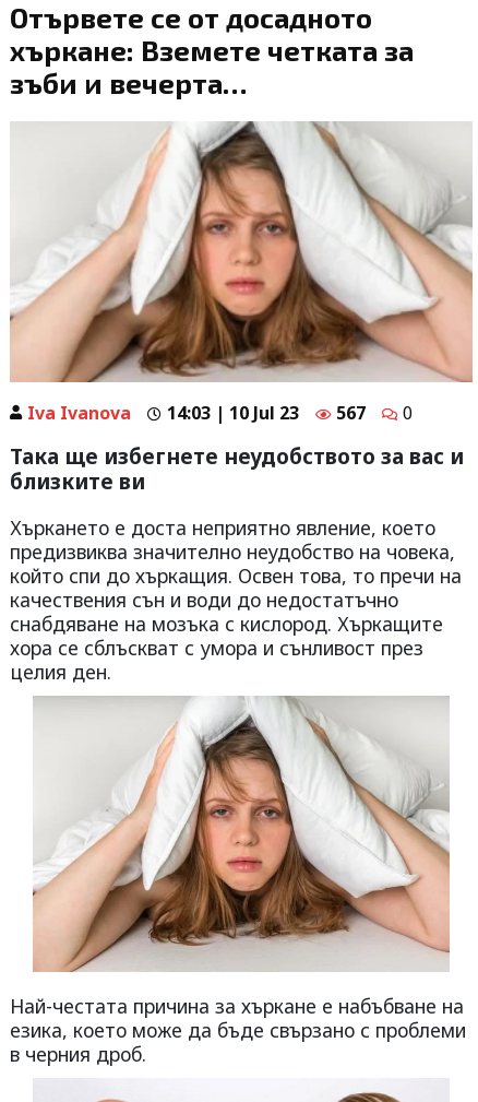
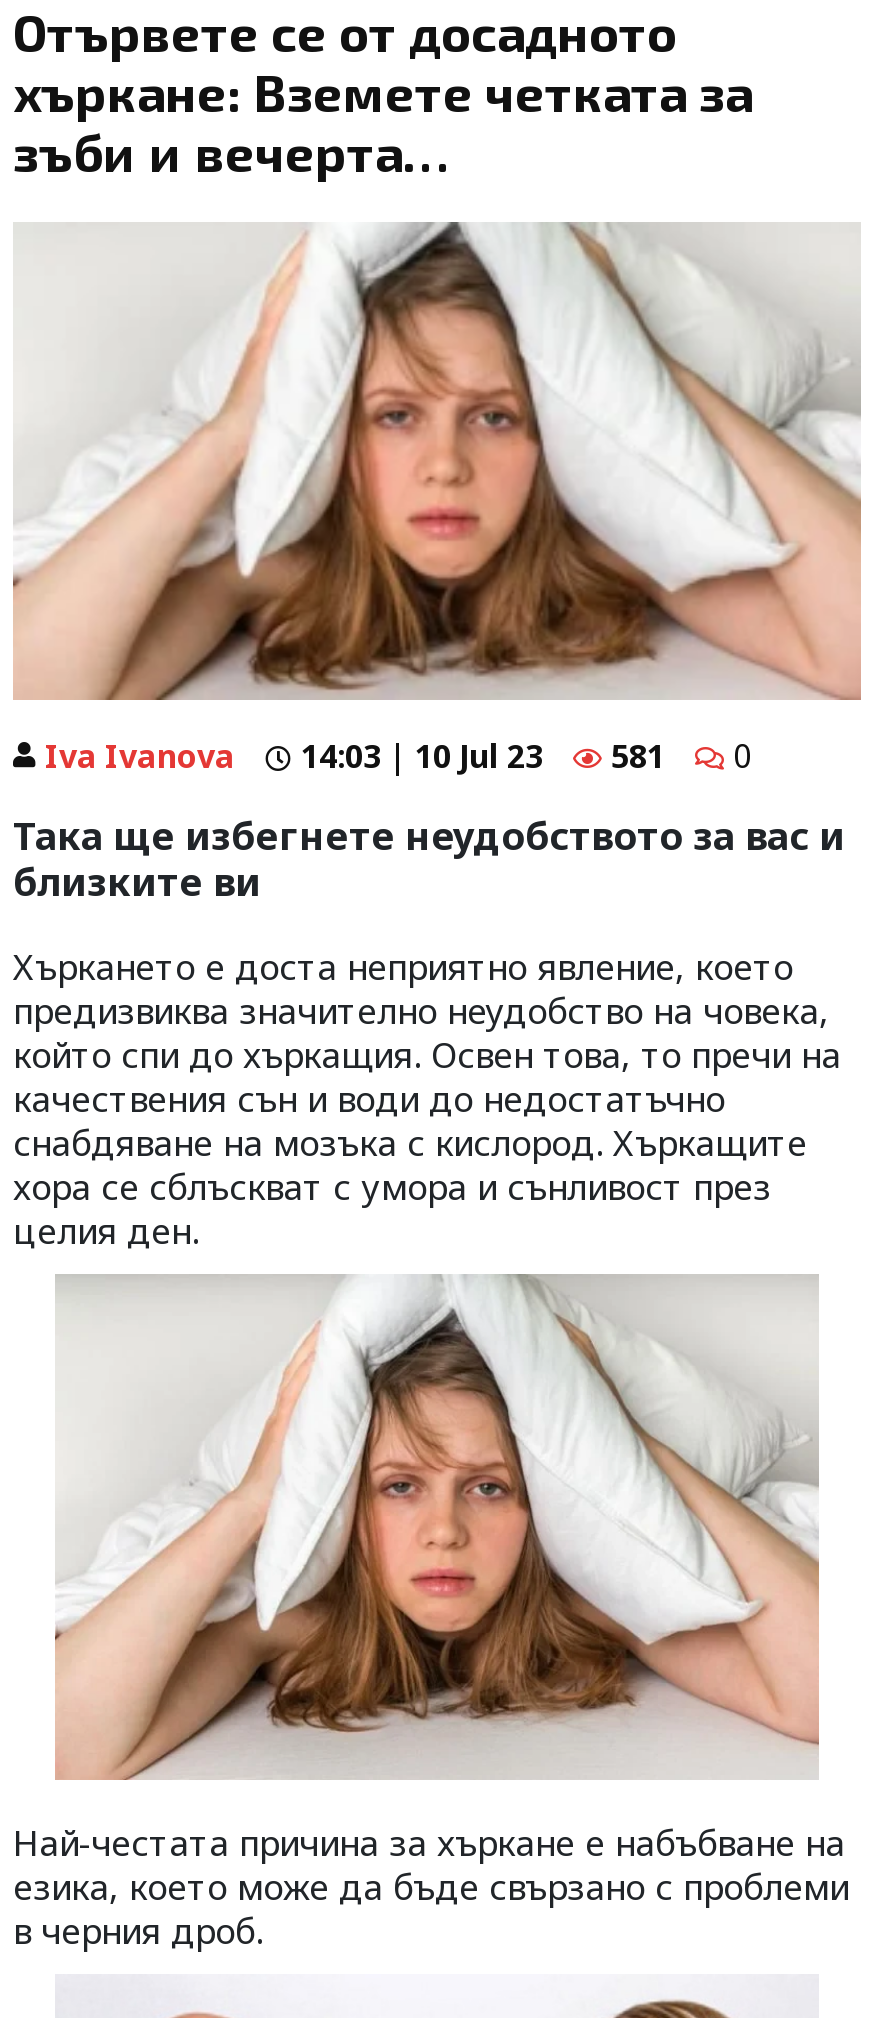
- 567
+ 581
